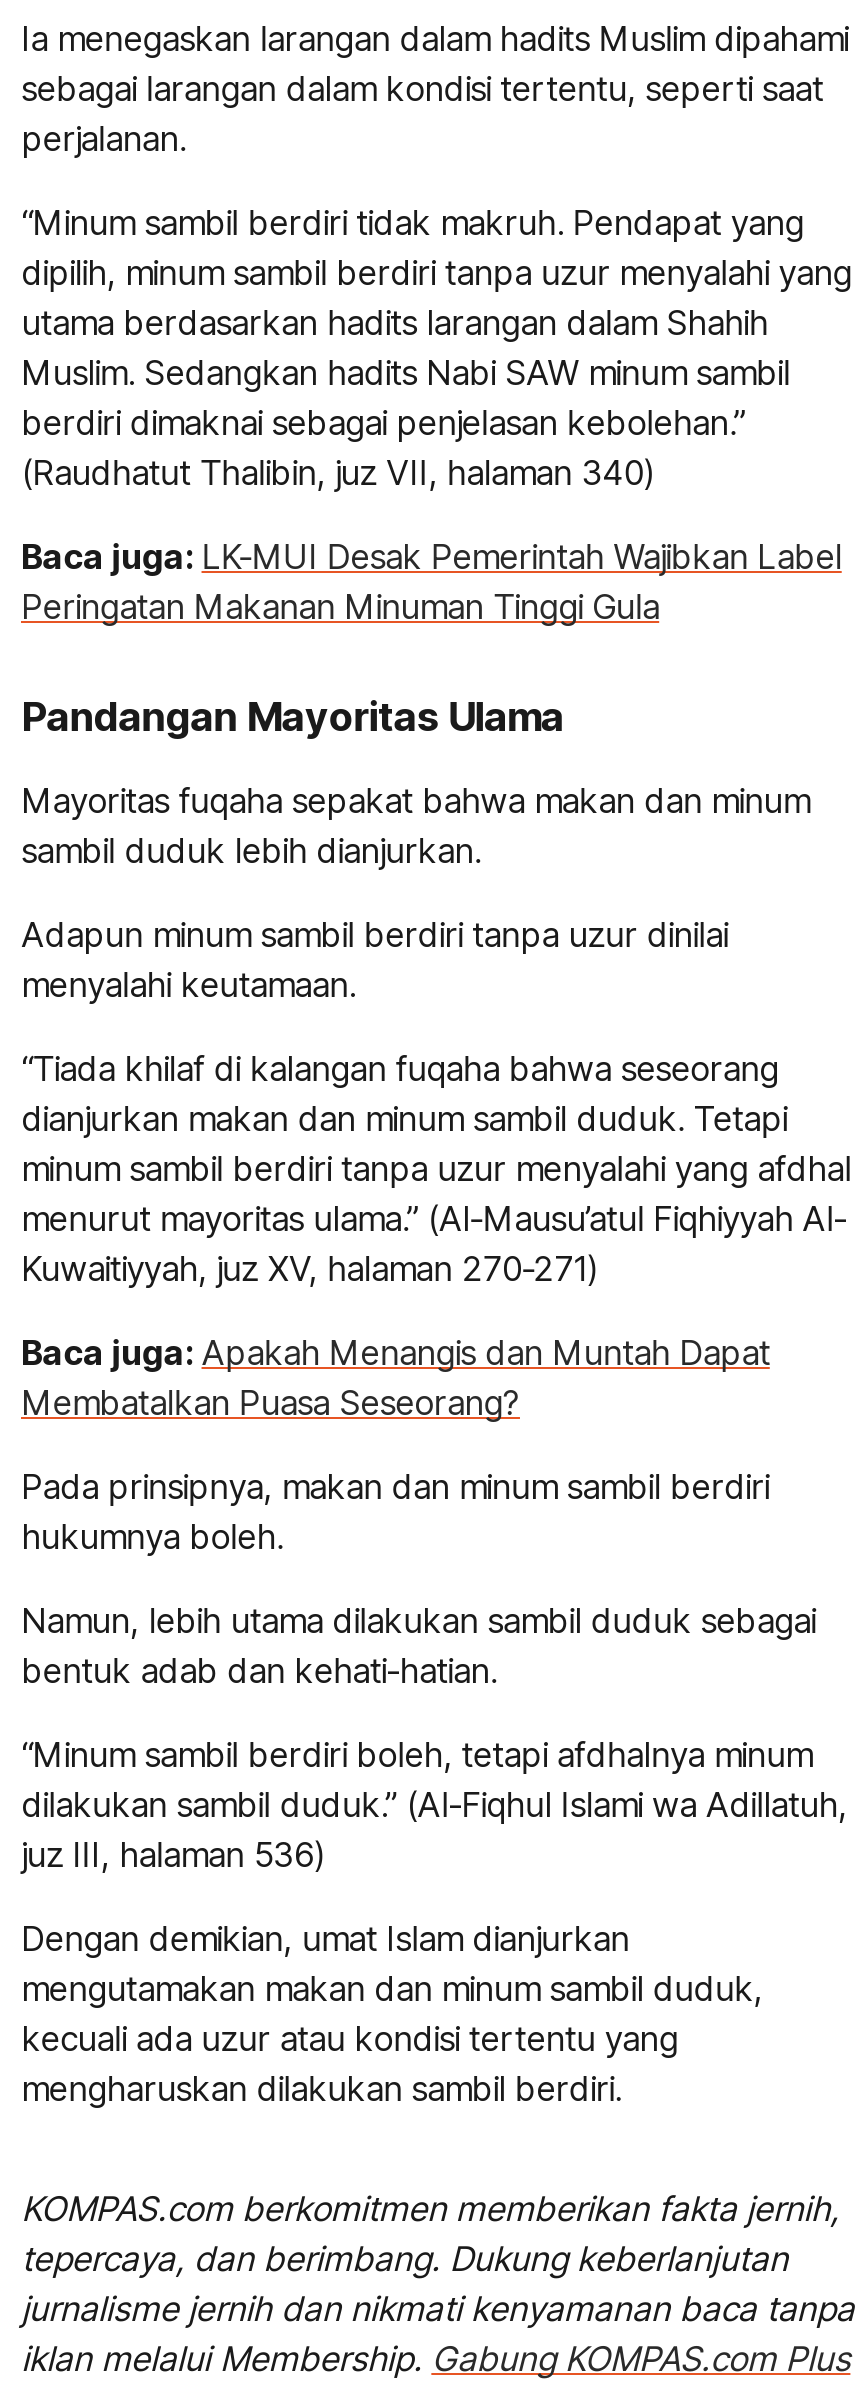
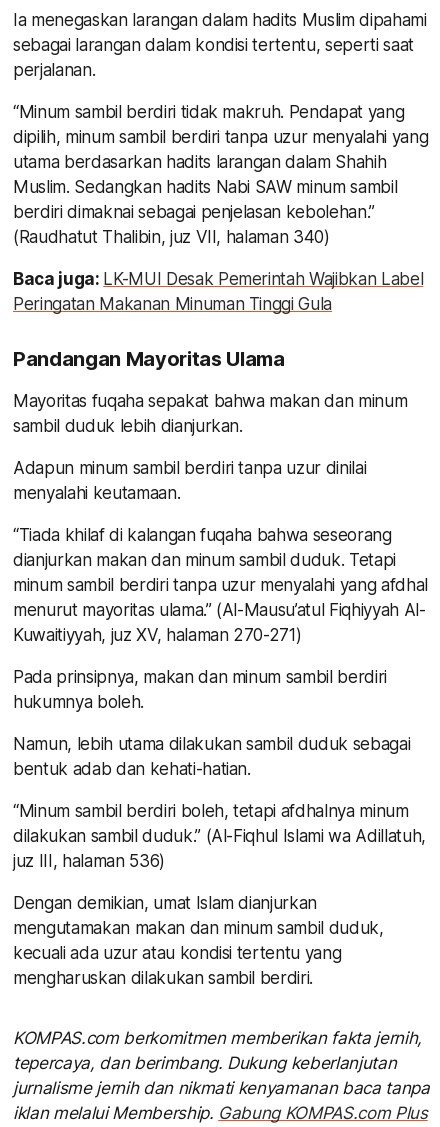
- Baca juga: Apakah Menangis dan Muntah Dapat
- Membatalkan Puasa Seseorang?
